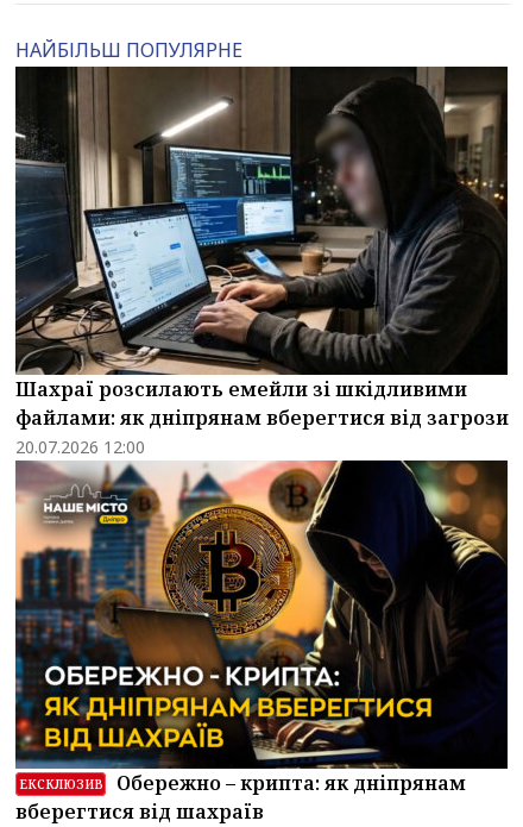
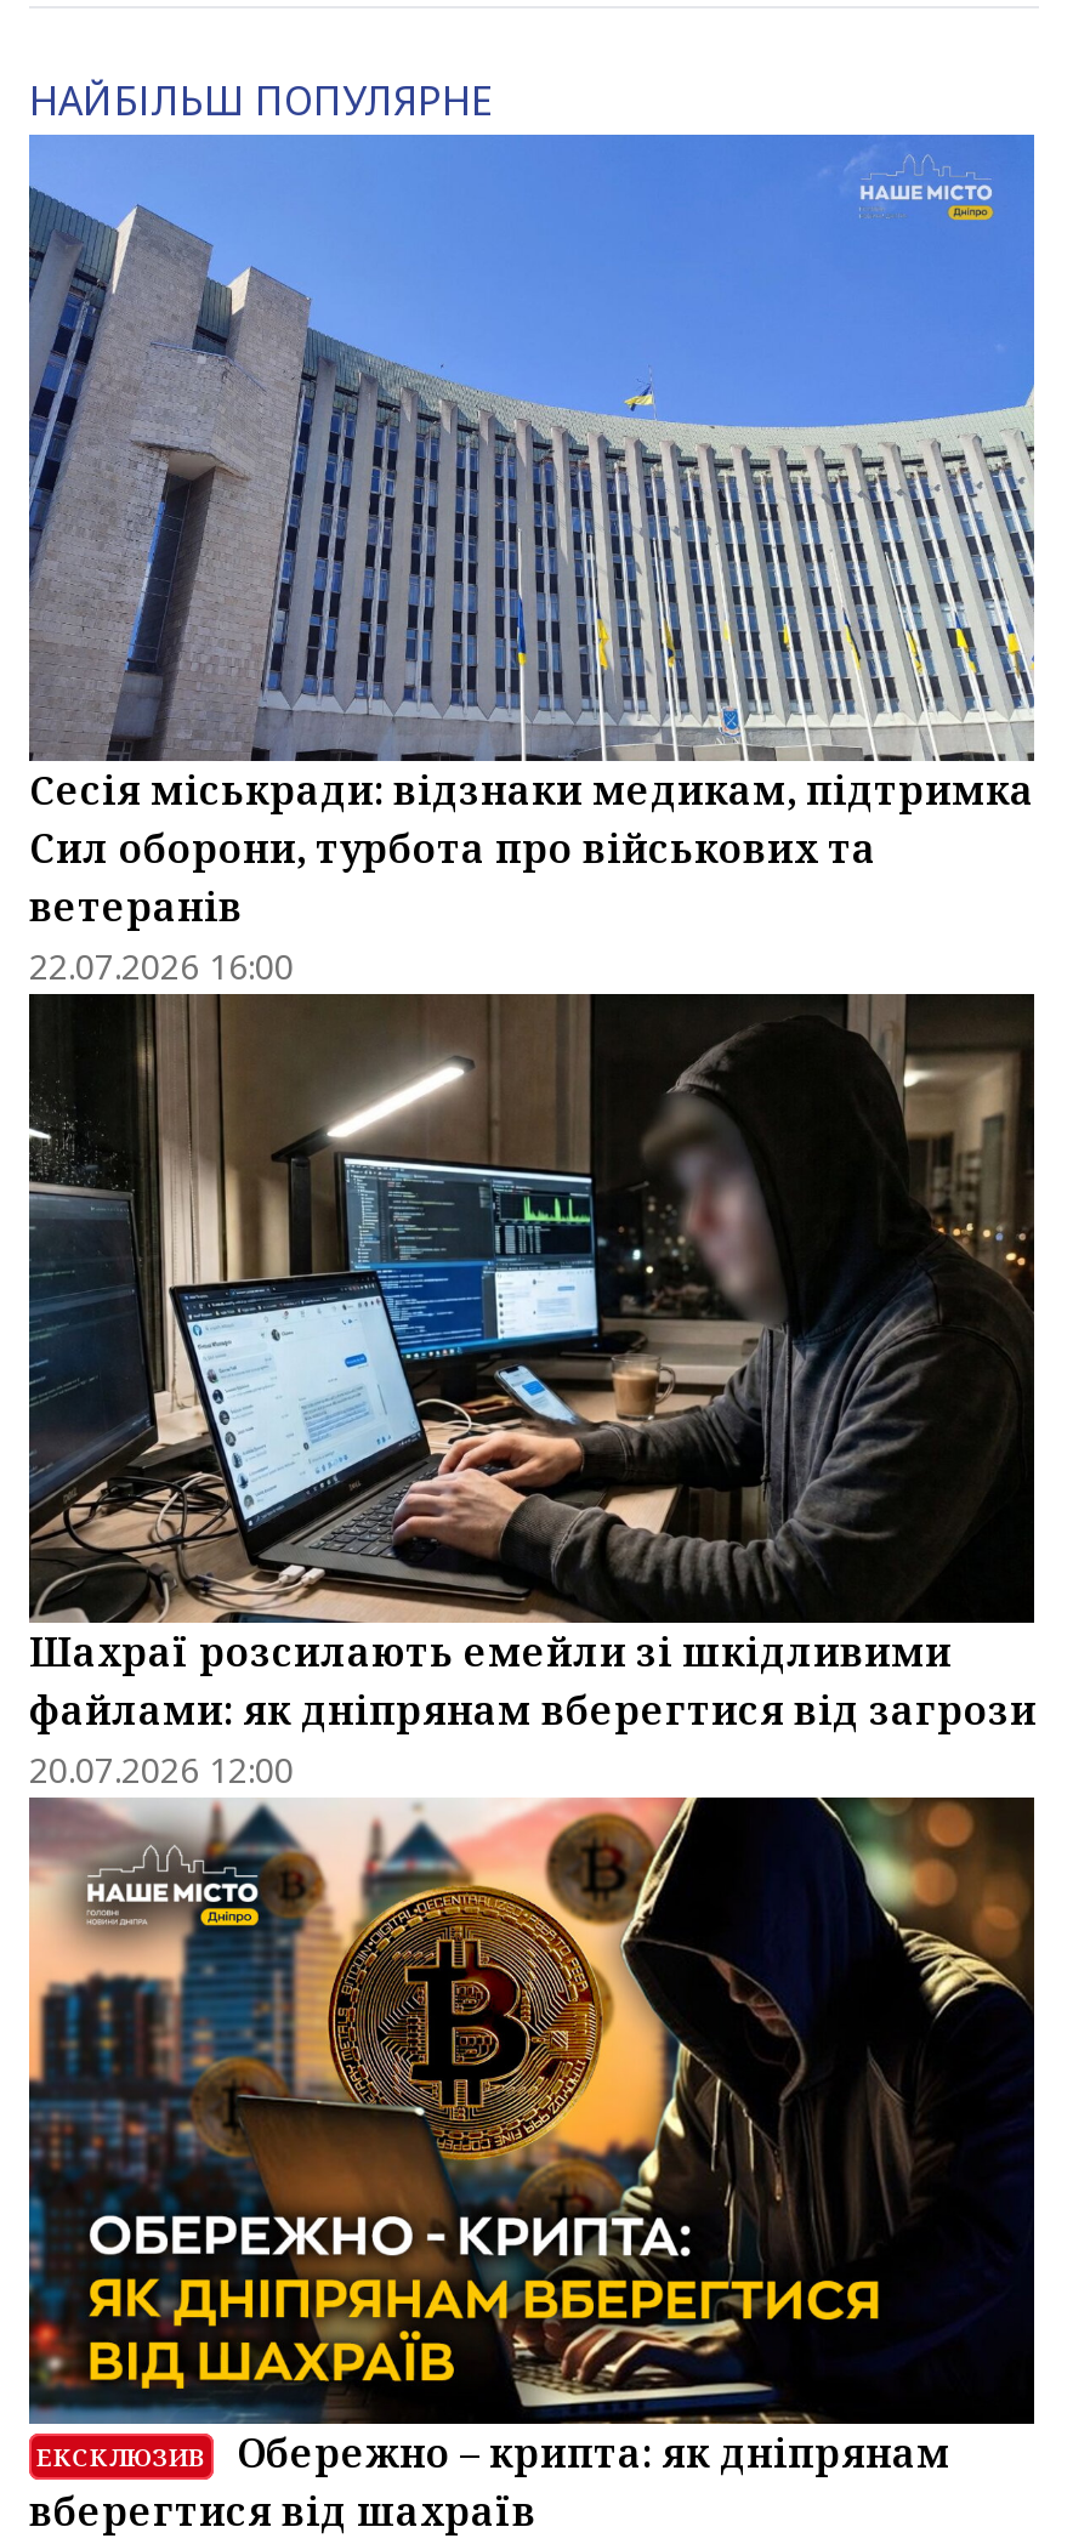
+ [image]
+ Cесія міськради: відзнаки медикам, підтримка
+ Сил оборони, турбота про військових та
+ ветеранів
+ 22.07.2026 16:00
